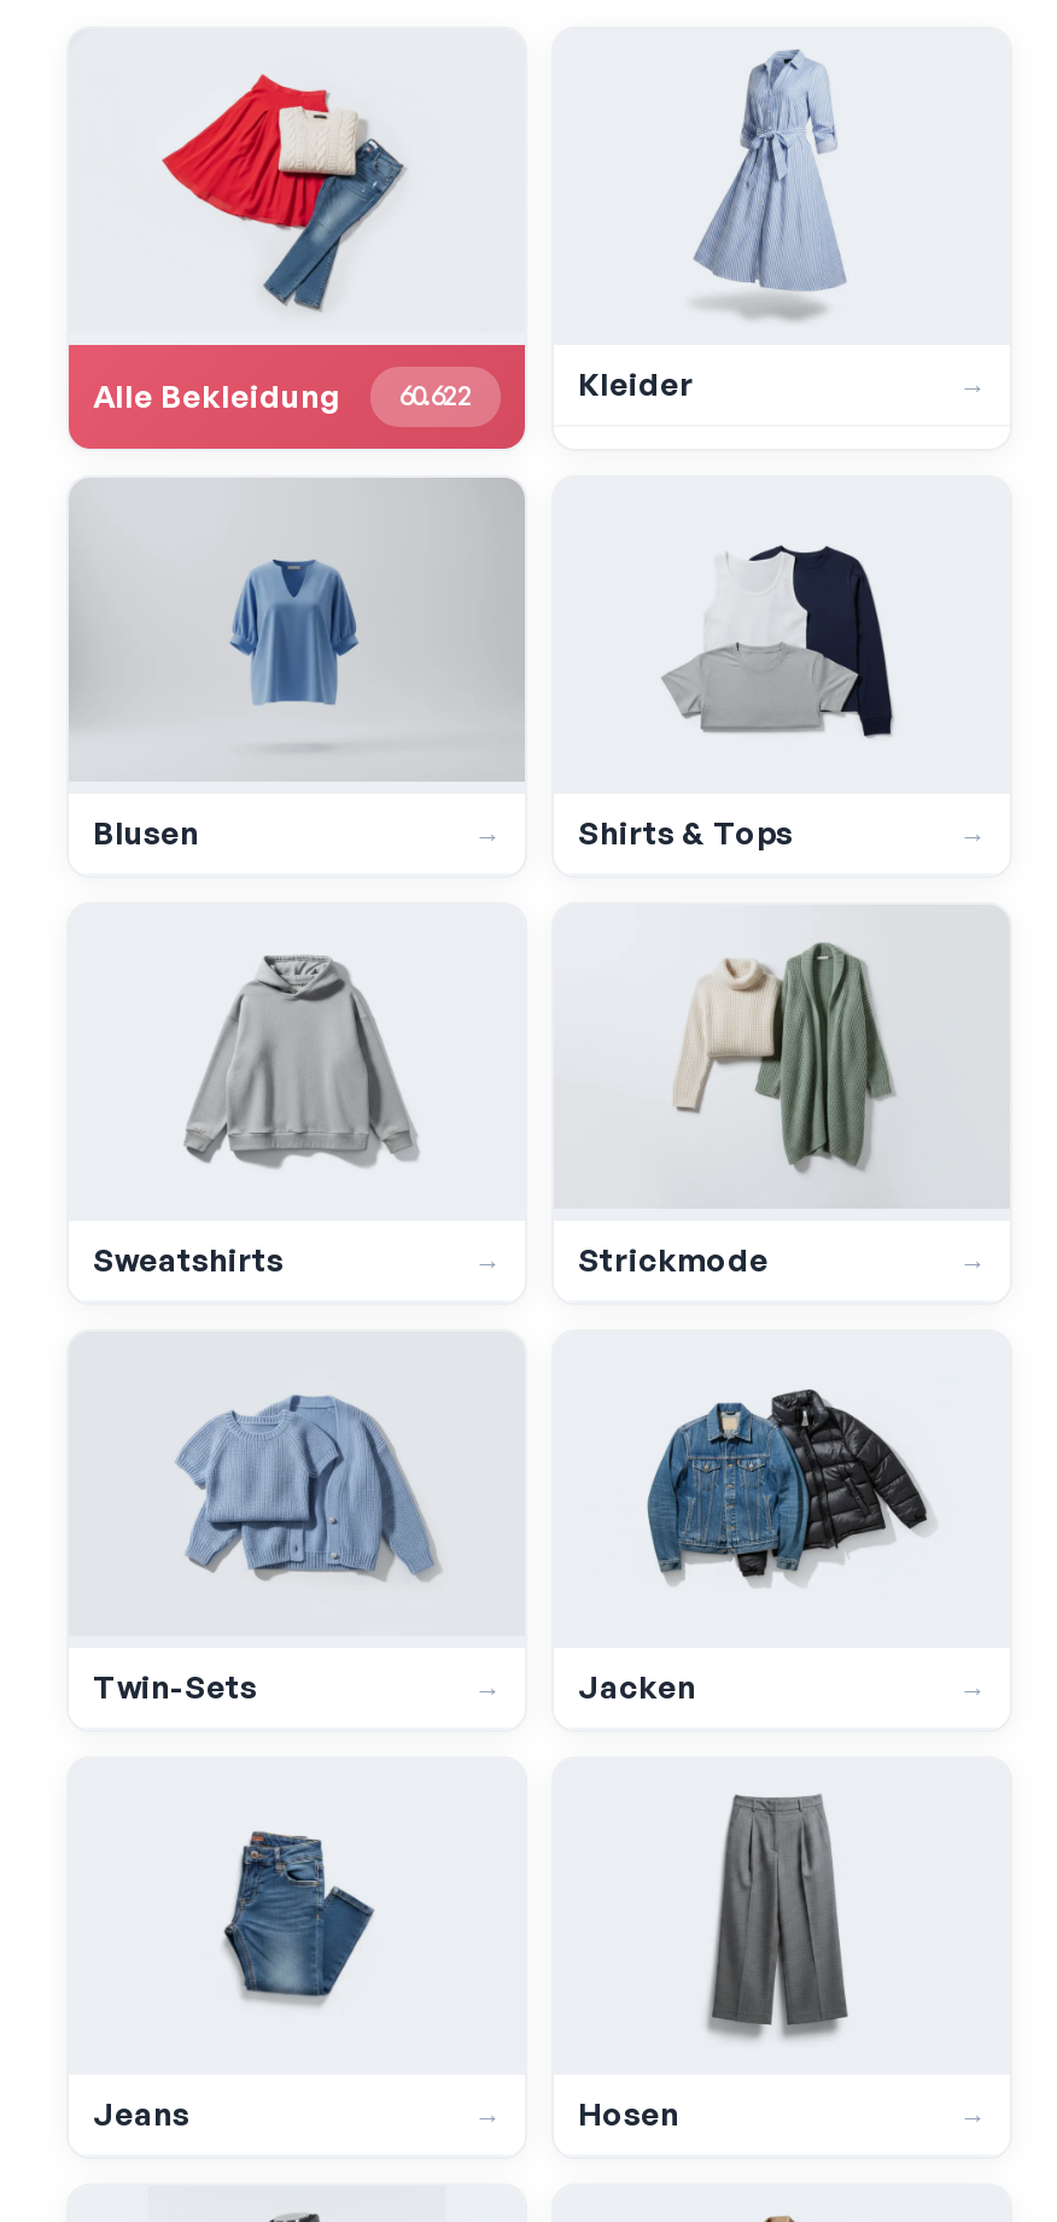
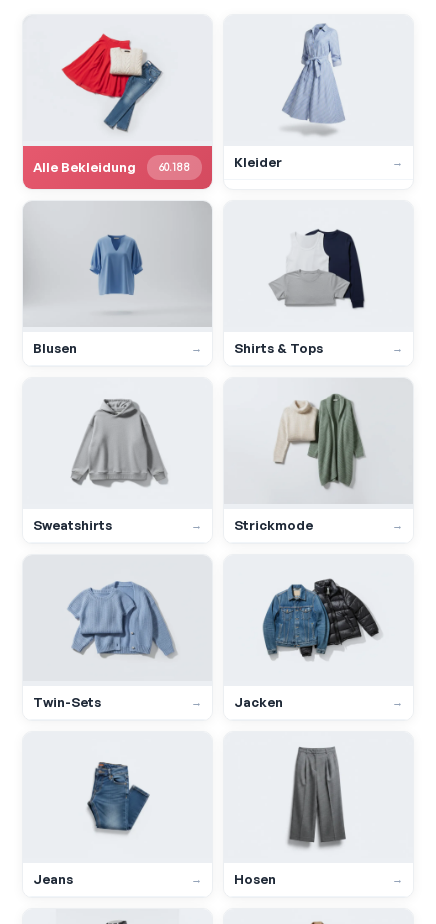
- Alle Bekleidung 60.622
+ Alle Bekleidung 60.188
